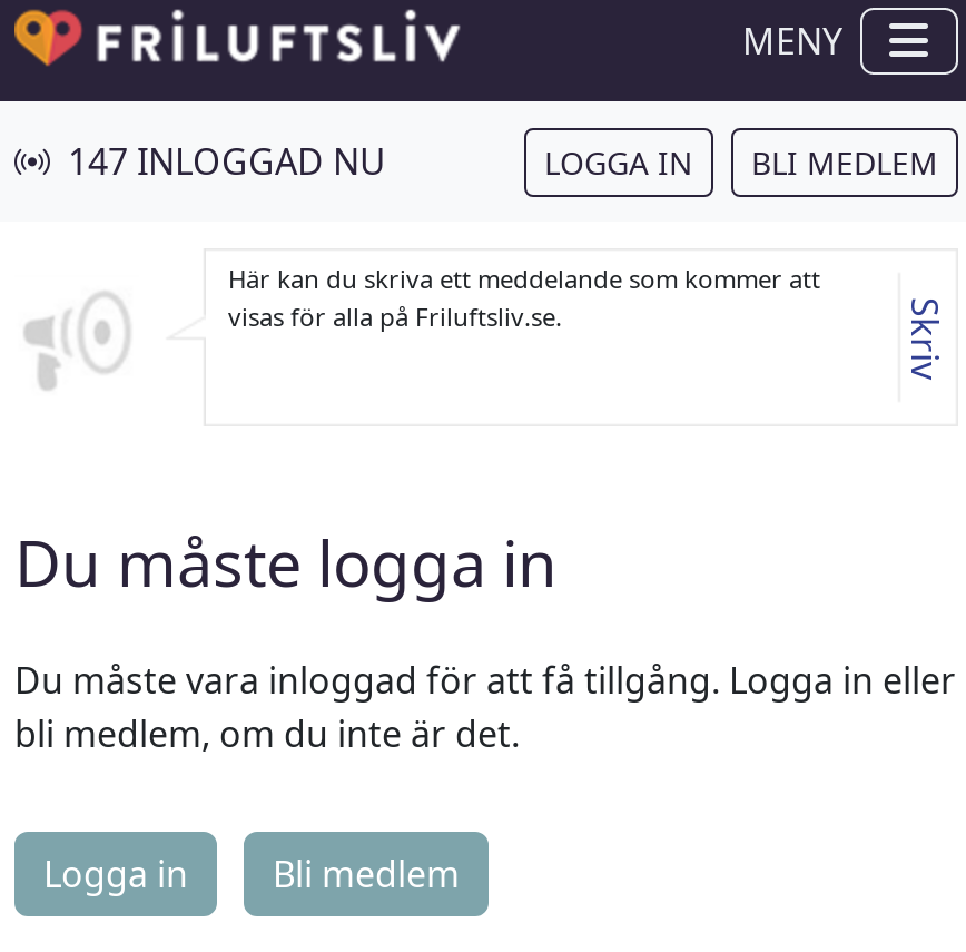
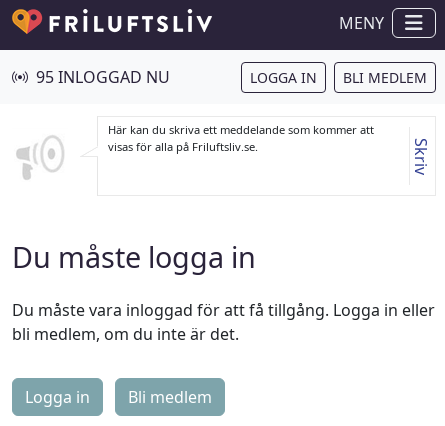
- 147 INLOGGAD NU
+ 95 INLOGGAD NU
